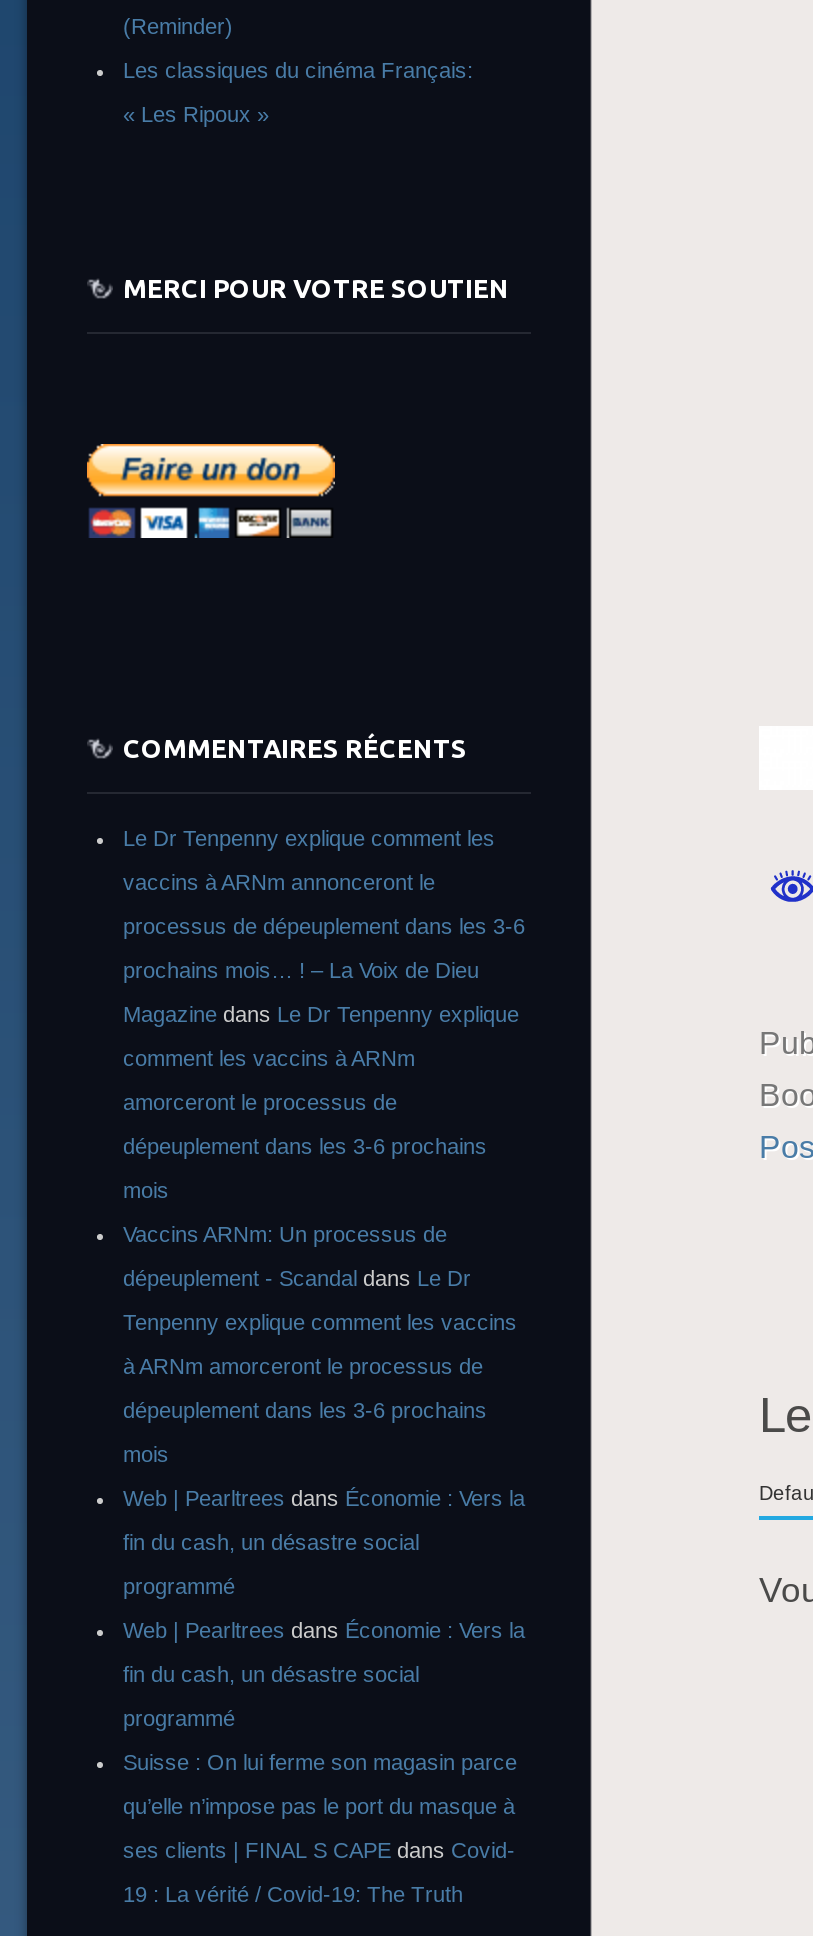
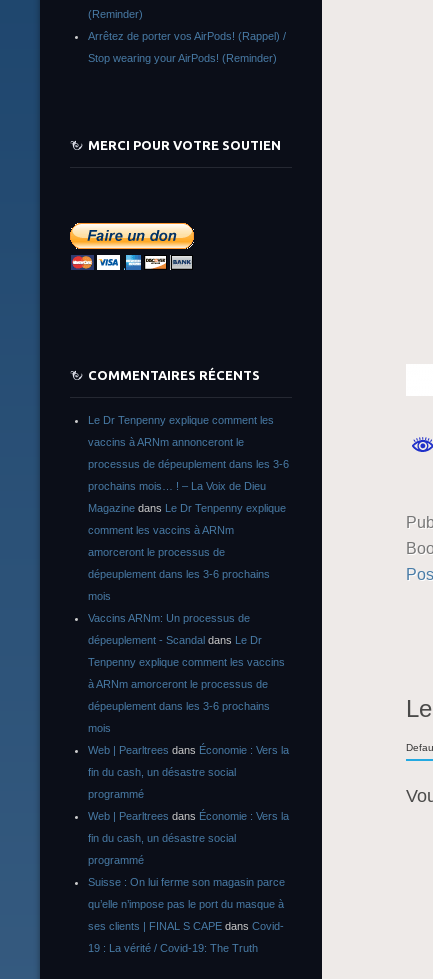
- Les classiques du cinéma Français:
+ Arrêtez de porter vos AirPods! (Rappel) /

- « Les Ripoux »
+ Stop wearing your AirPods! (Reminder)
